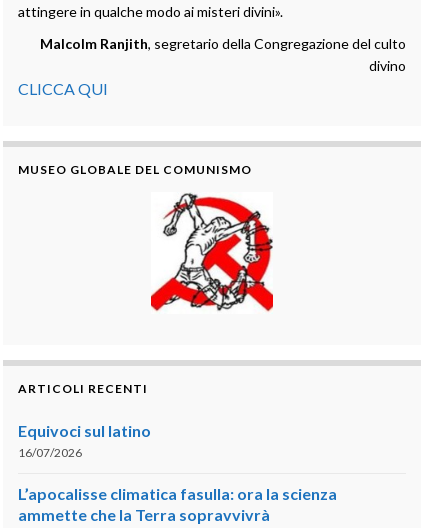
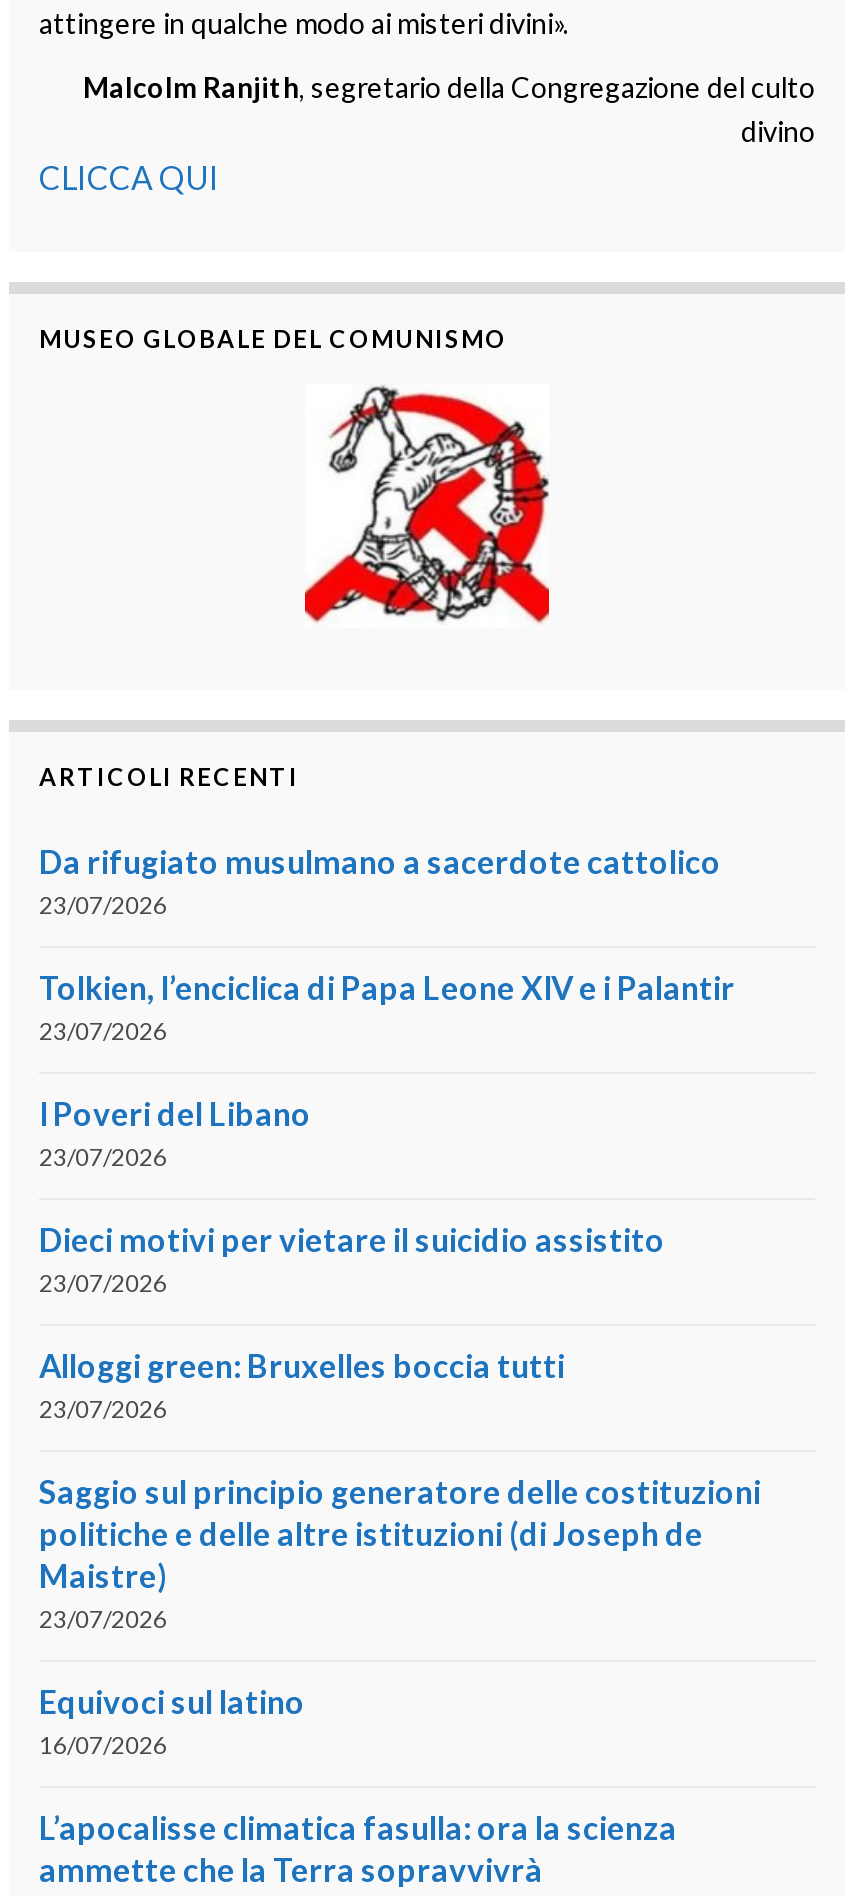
+ Da rifugiato musulmano a sacerdote cattolico
+ 23/07/2026
+ Tolkien, l’enciclica di Papa Leone XIV e i Palantir
+ 23/07/2026
+ I Poveri del Libano
+ 23/07/2026
+ Dieci motivi per vietare il suicidio assistito
+ 23/07/2026
+ Alloggi green: Bruxelles boccia tutti
+ 23/07/2026
+ Saggio sul principio generatore delle costituzioni
+ politiche e delle altre istituzioni (di Joseph de
+ Maistre)
+ 23/07/2026
